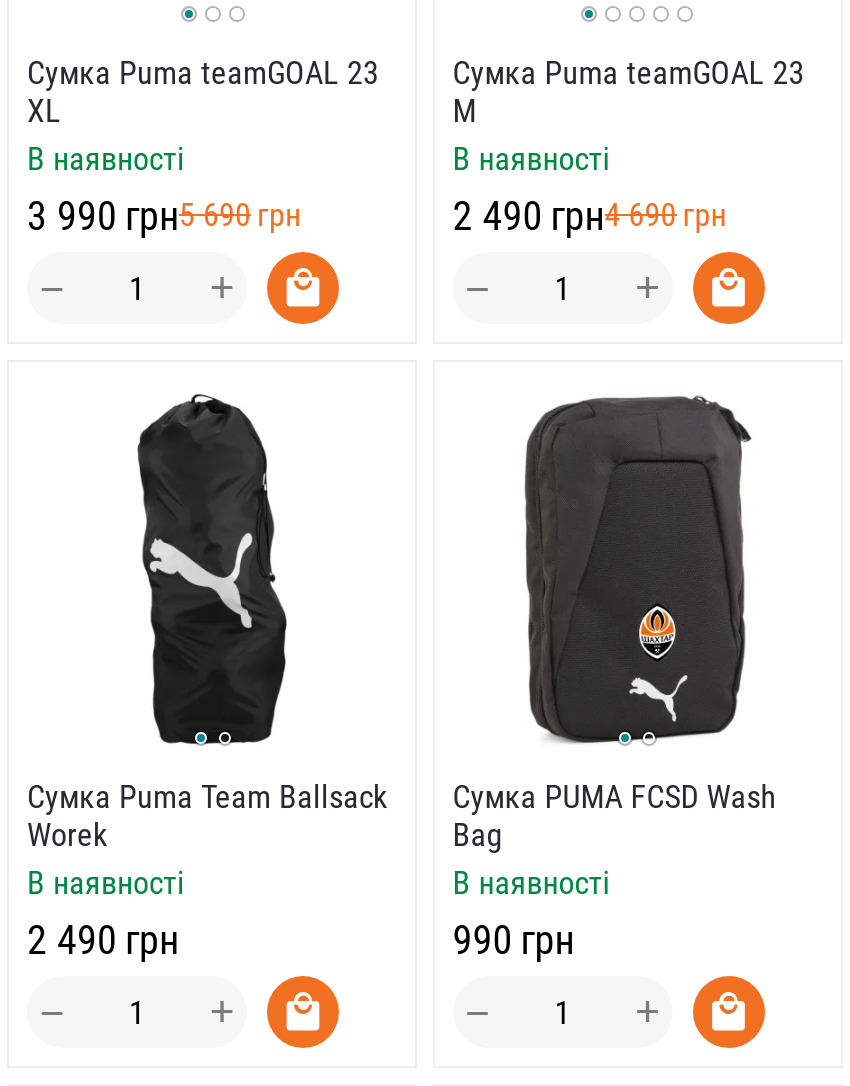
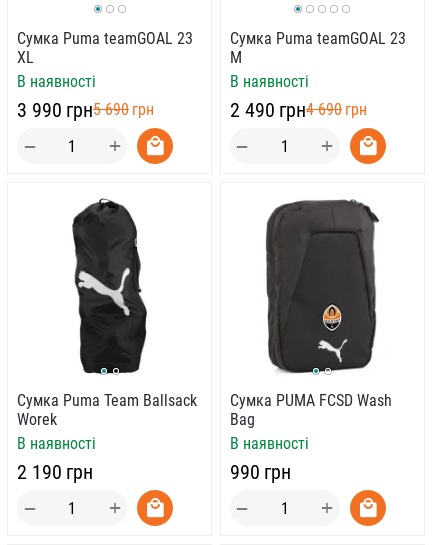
- ‍2 490‍ грн
+ ‍2 190‍ грн
